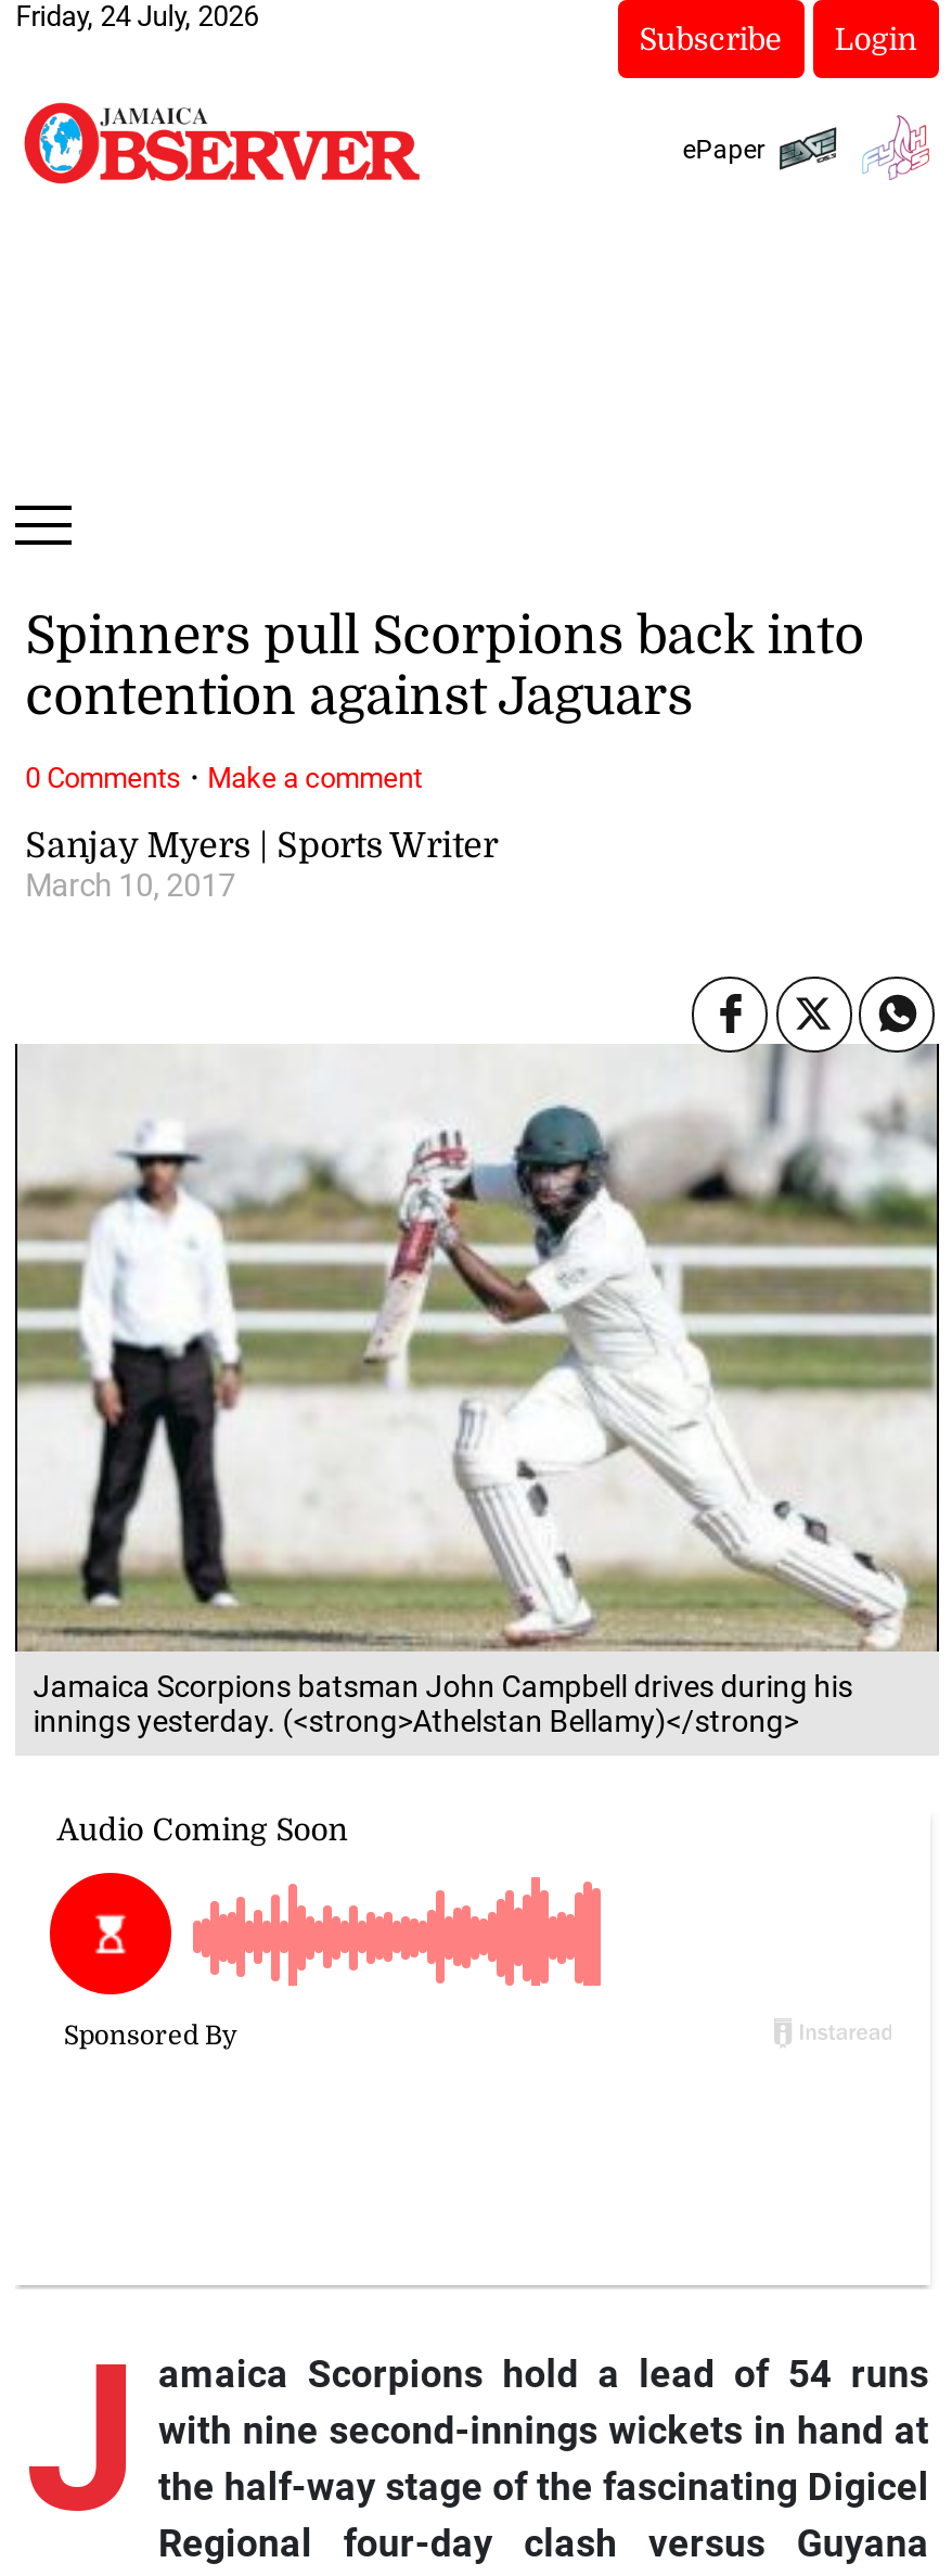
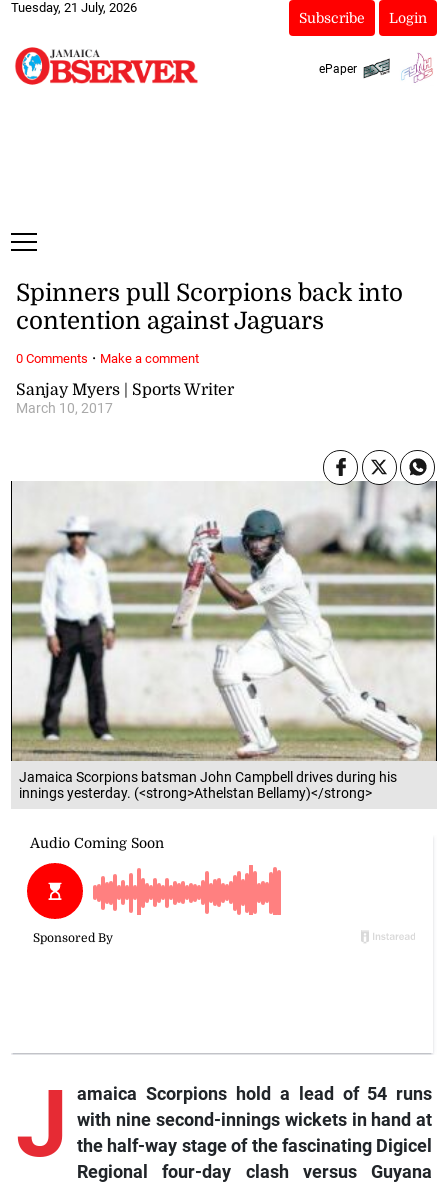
- Friday, 24 July, 2026
+ Tuesday, 21 July, 2026
